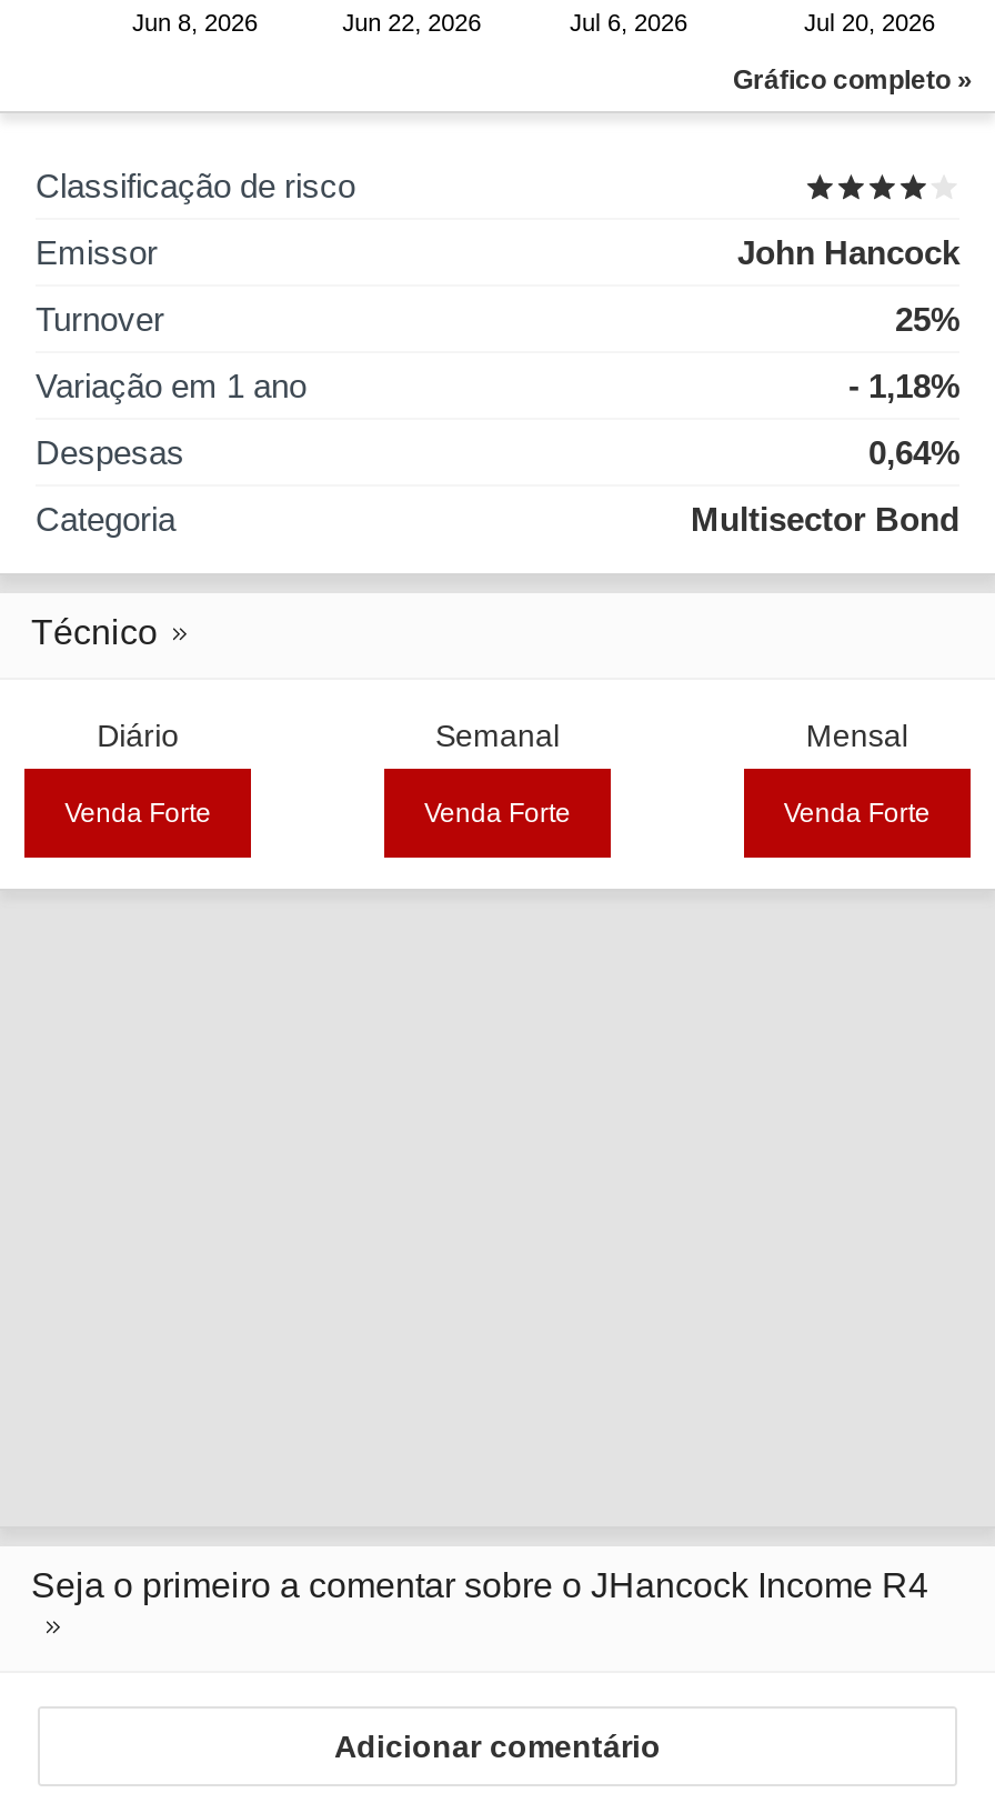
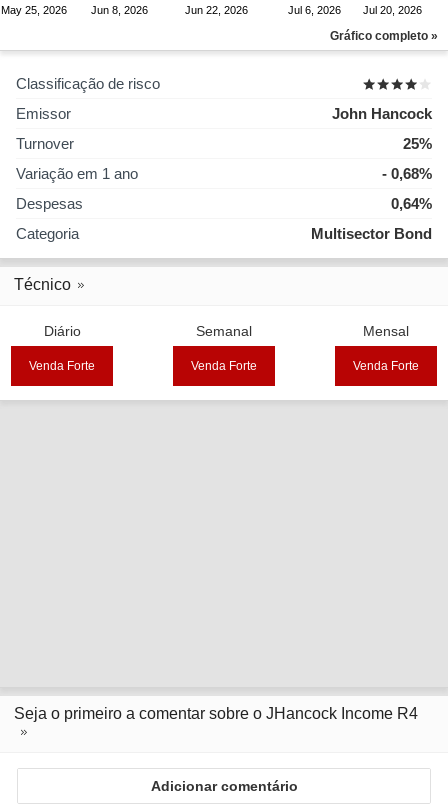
+ May 25, 2026

- - 1,18%
+ - 0,68%
